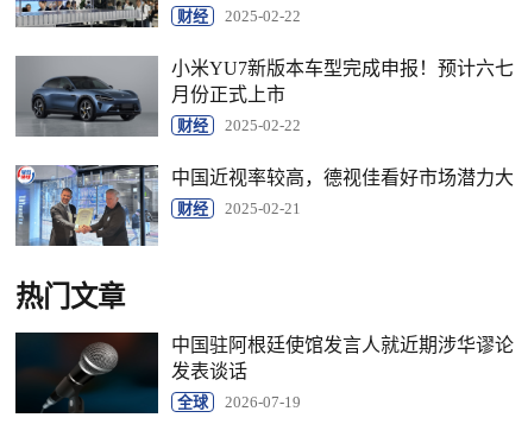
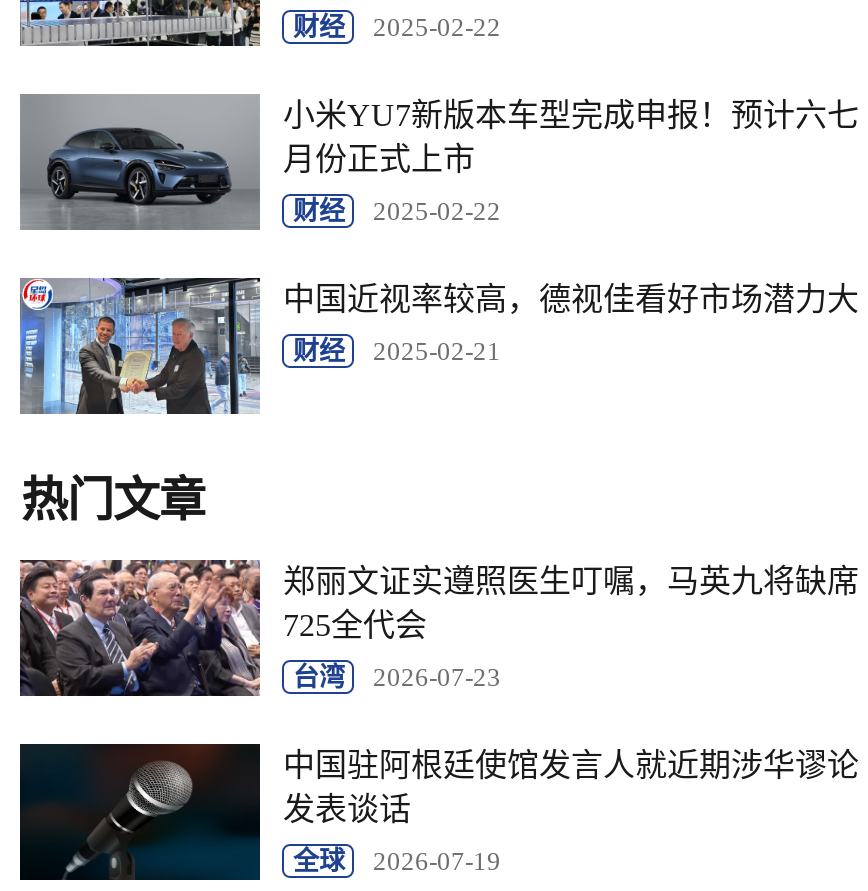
+ [image]
+ 郑丽文证实遵照医生叮嘱，马英九将缺席
+ 725全代会
+ 台湾
+ 2026-07-23
